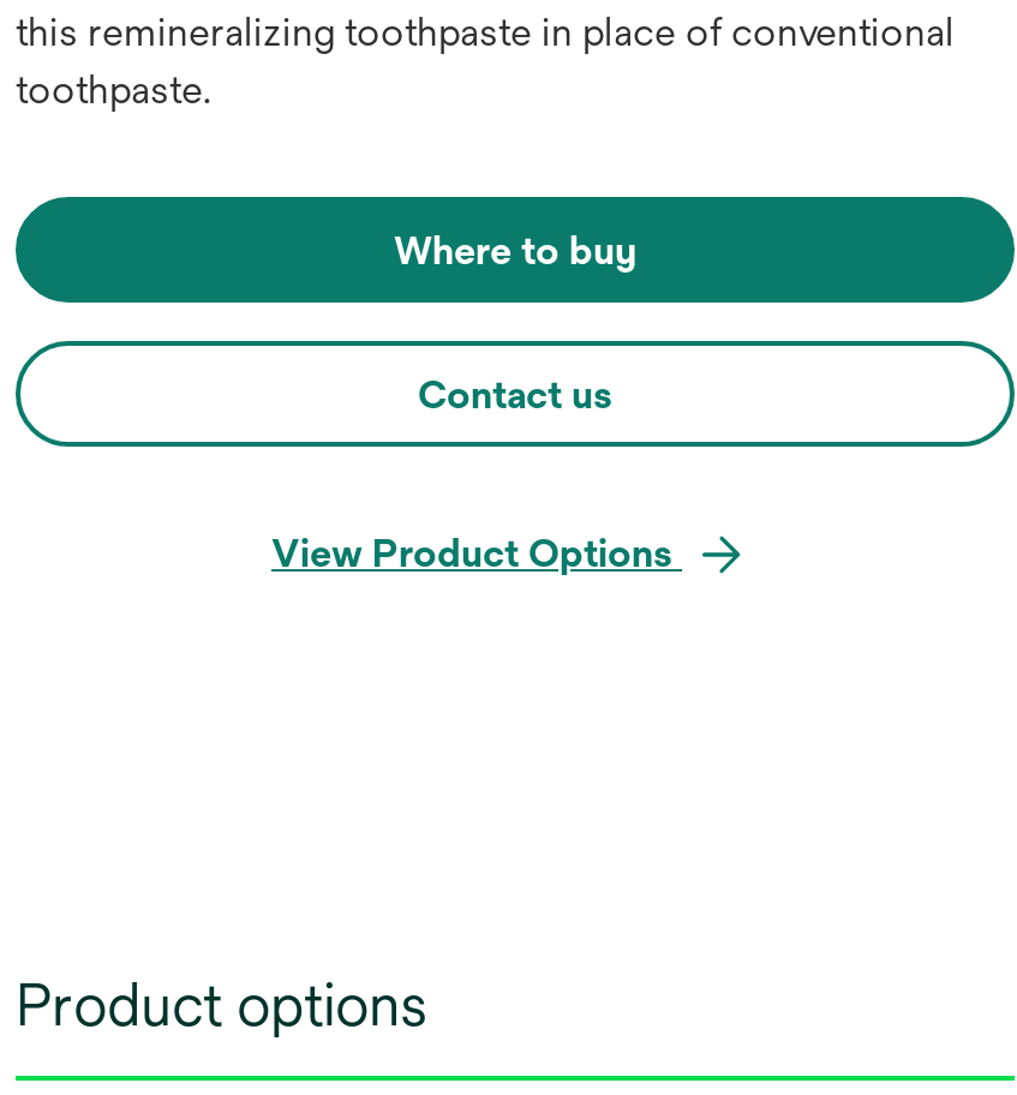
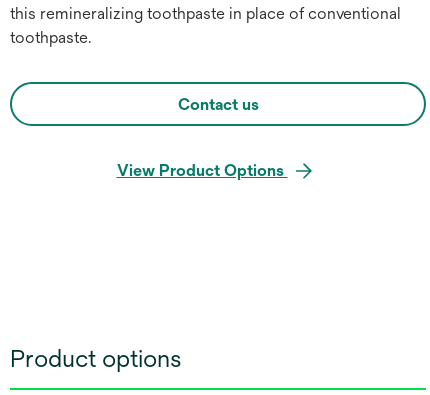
- Where to buy
